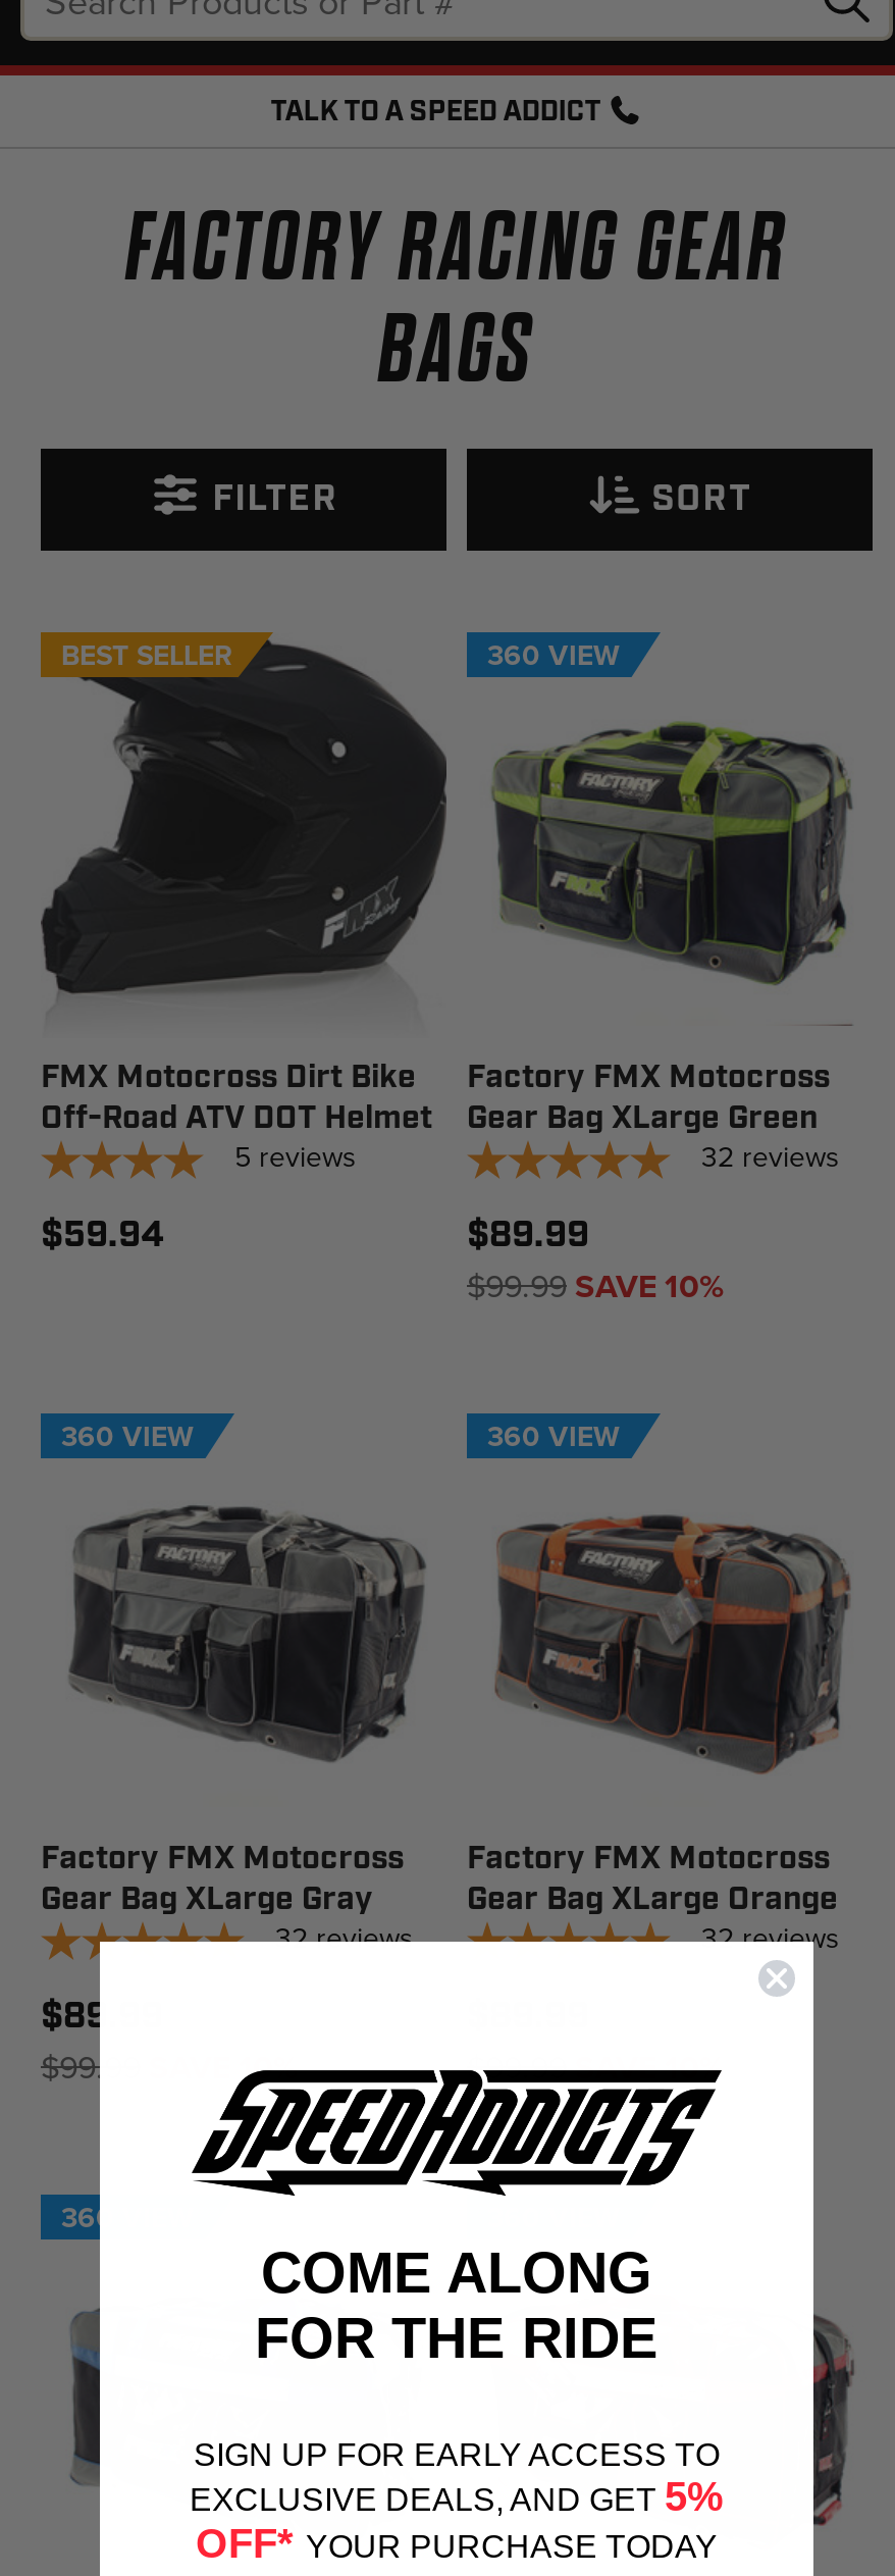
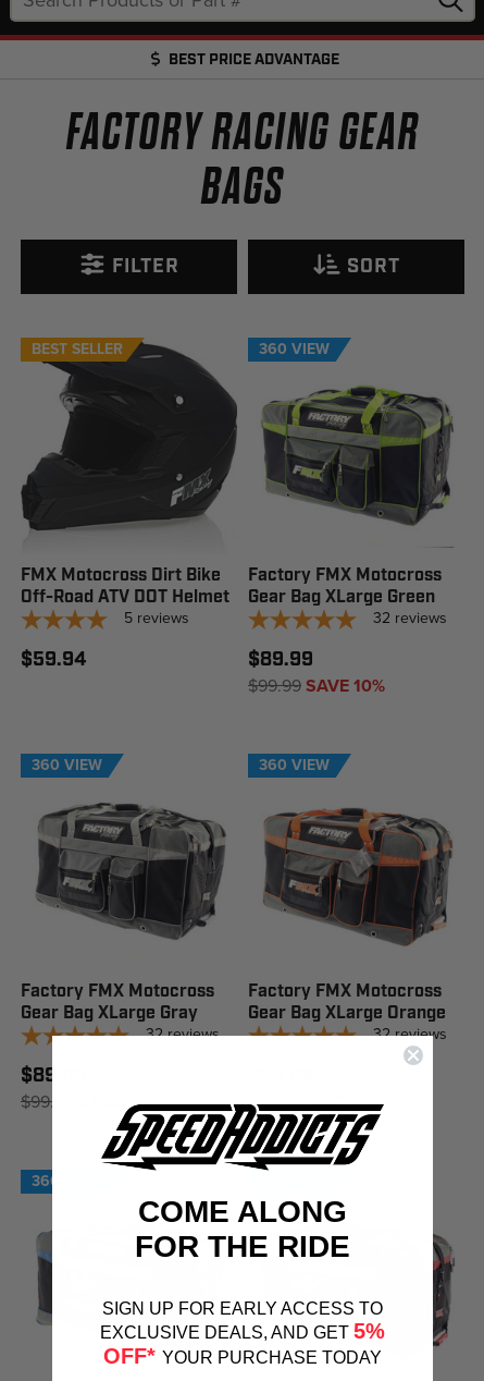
- TALK TO A SPEED ADDICT
+ BEST PRICE ADVANTAGE
